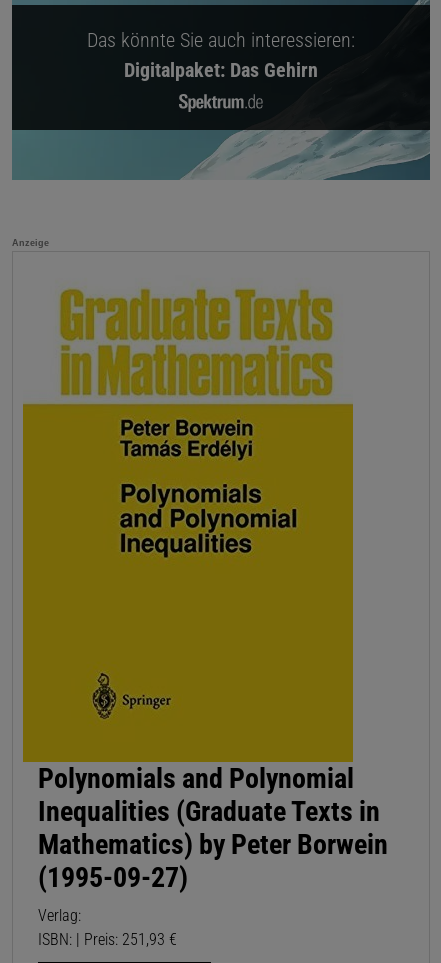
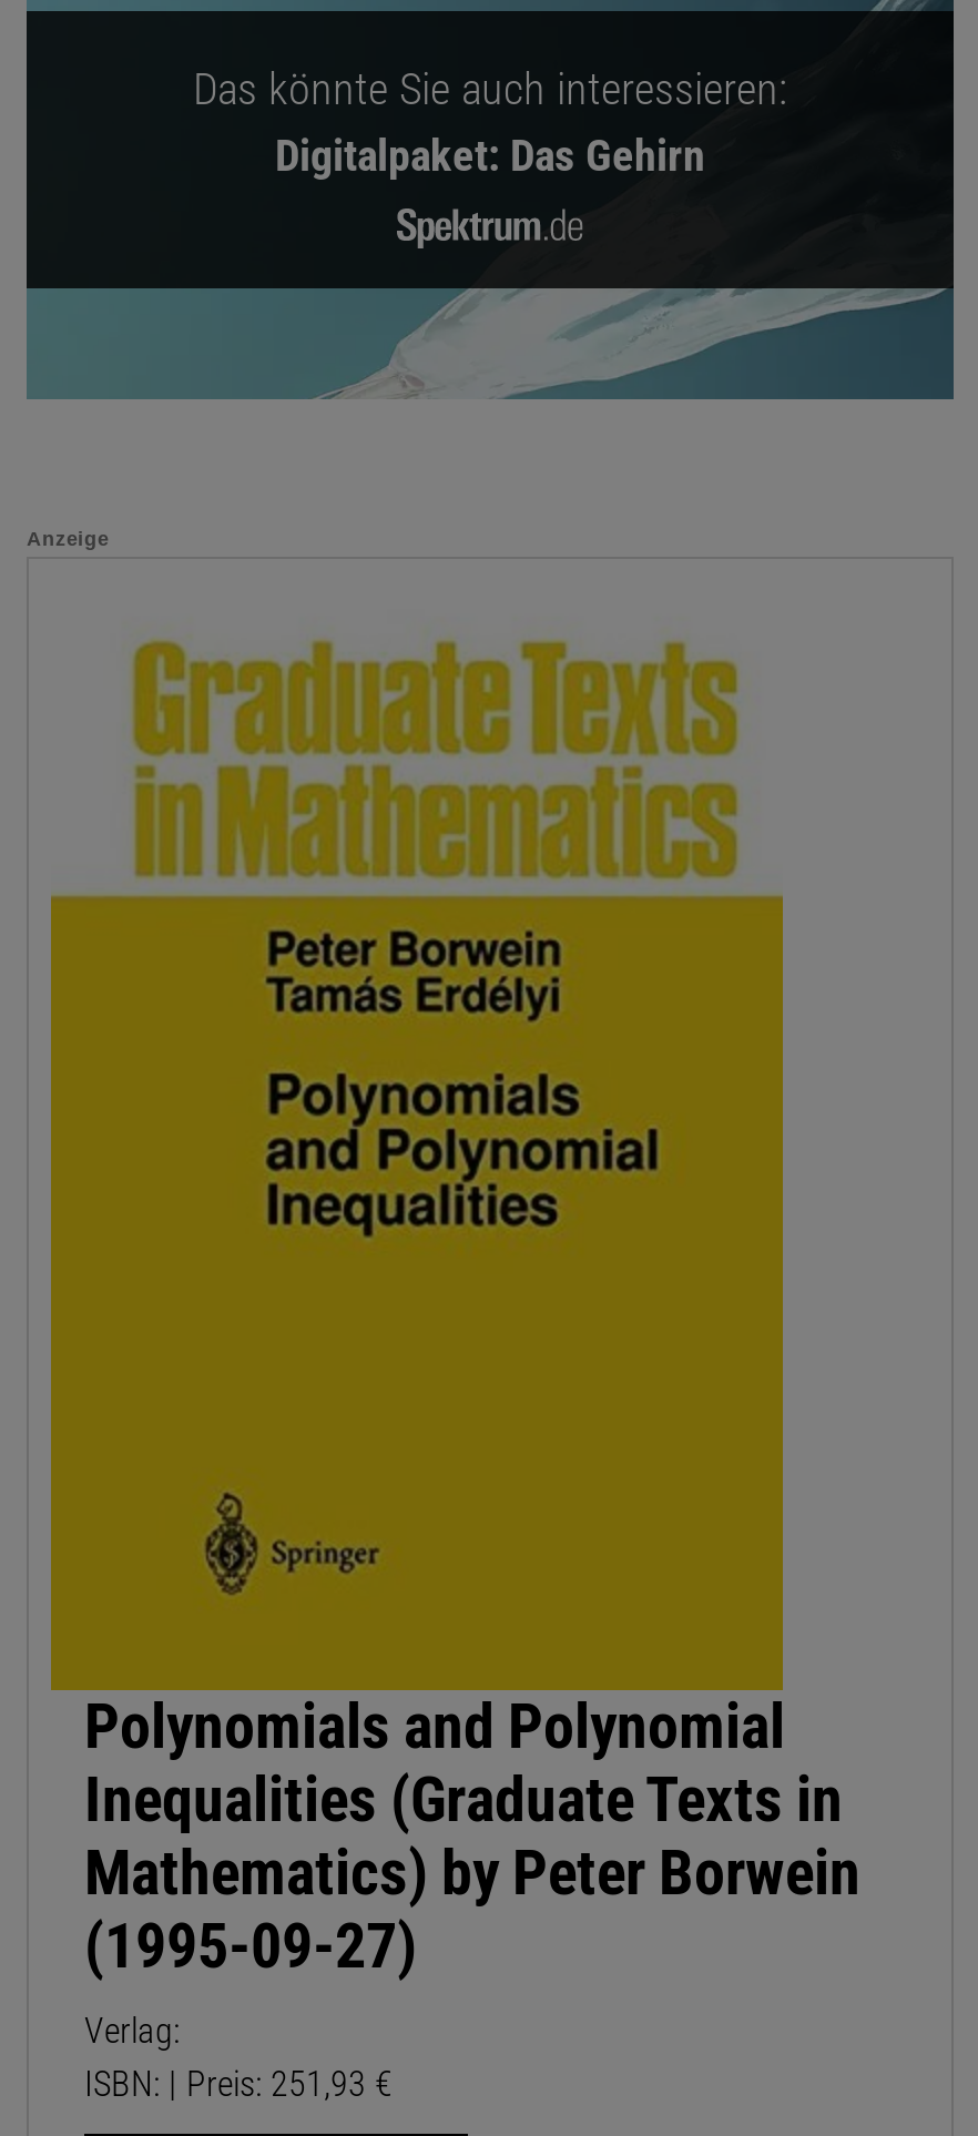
- [image]
+ [image]
